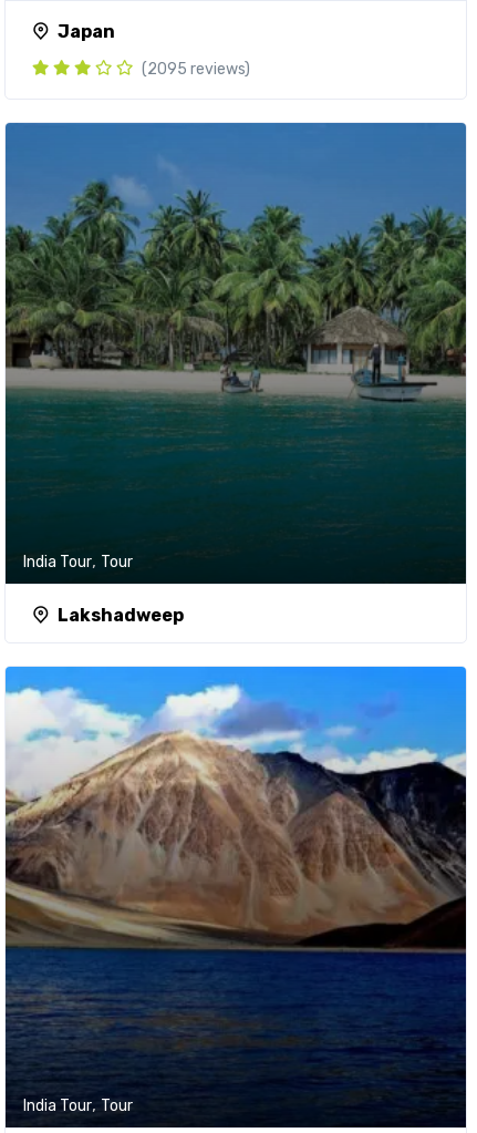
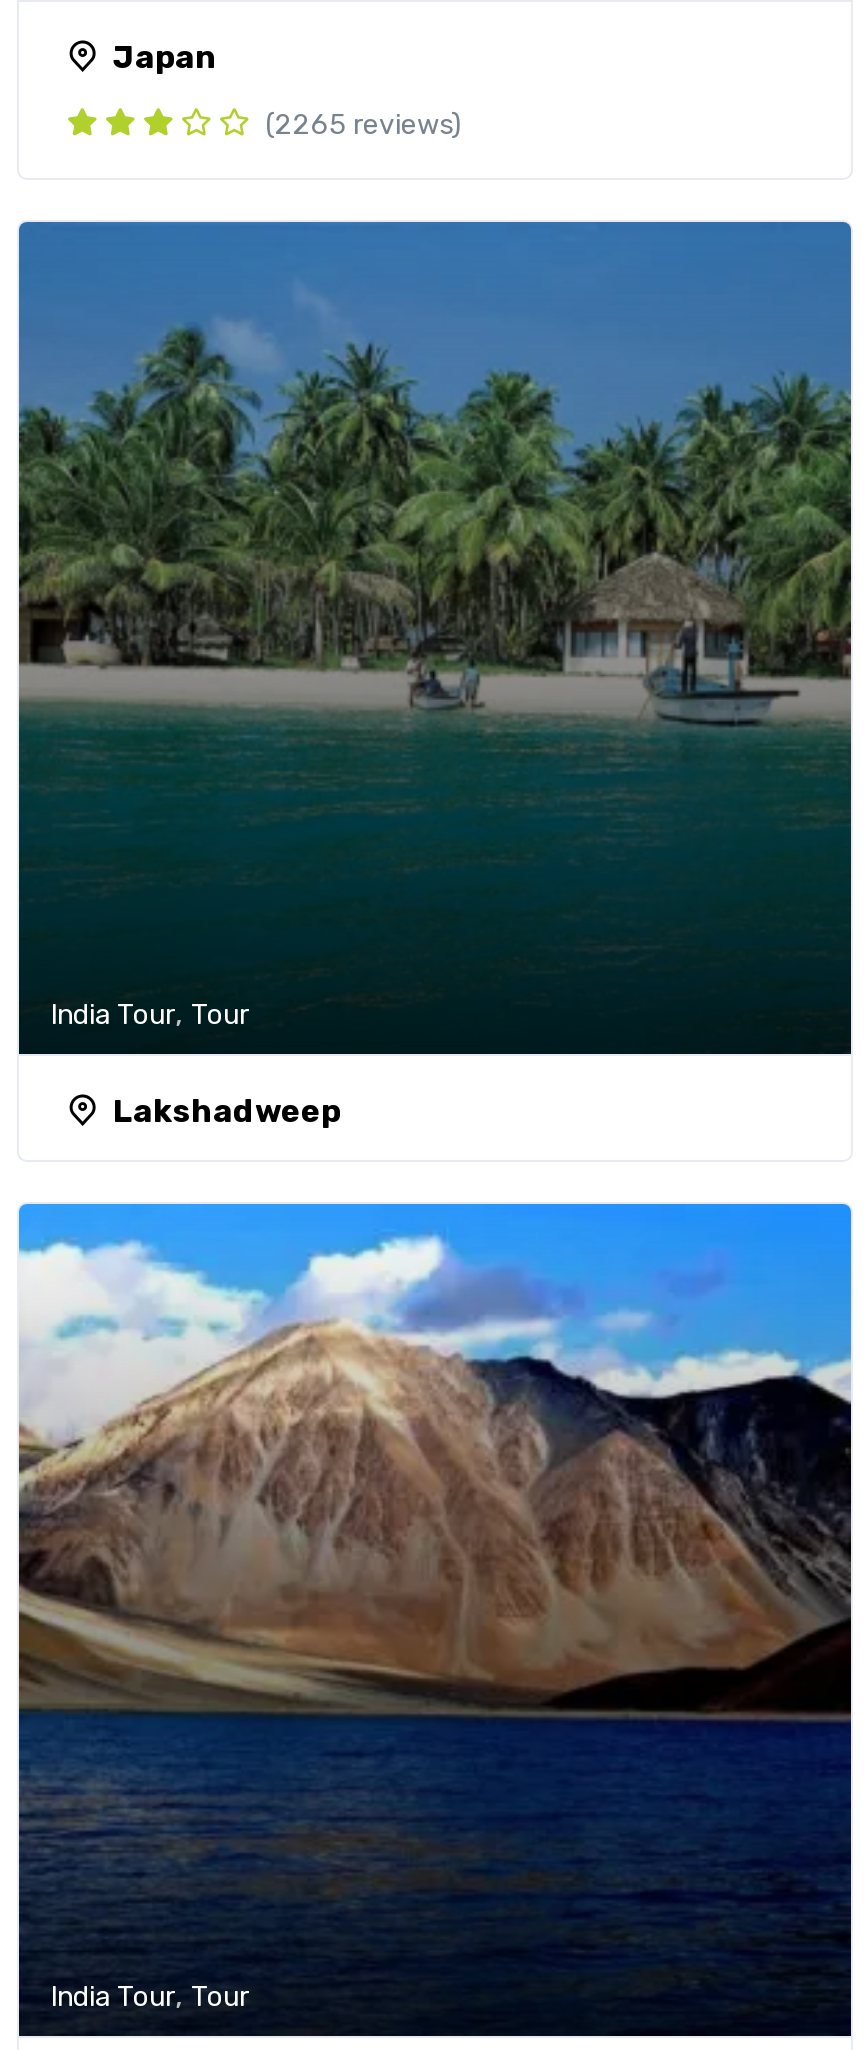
- (2095 reviews)
+ (2265 reviews)
